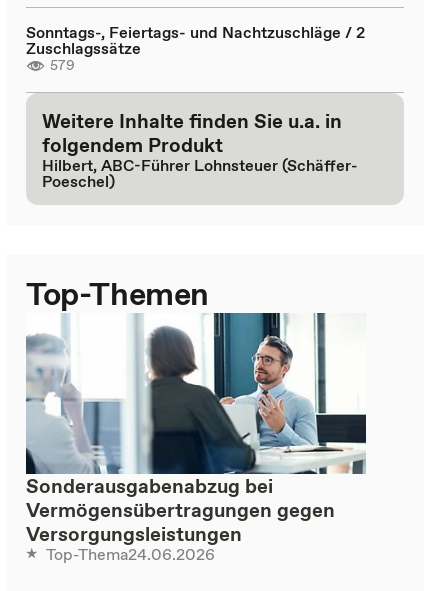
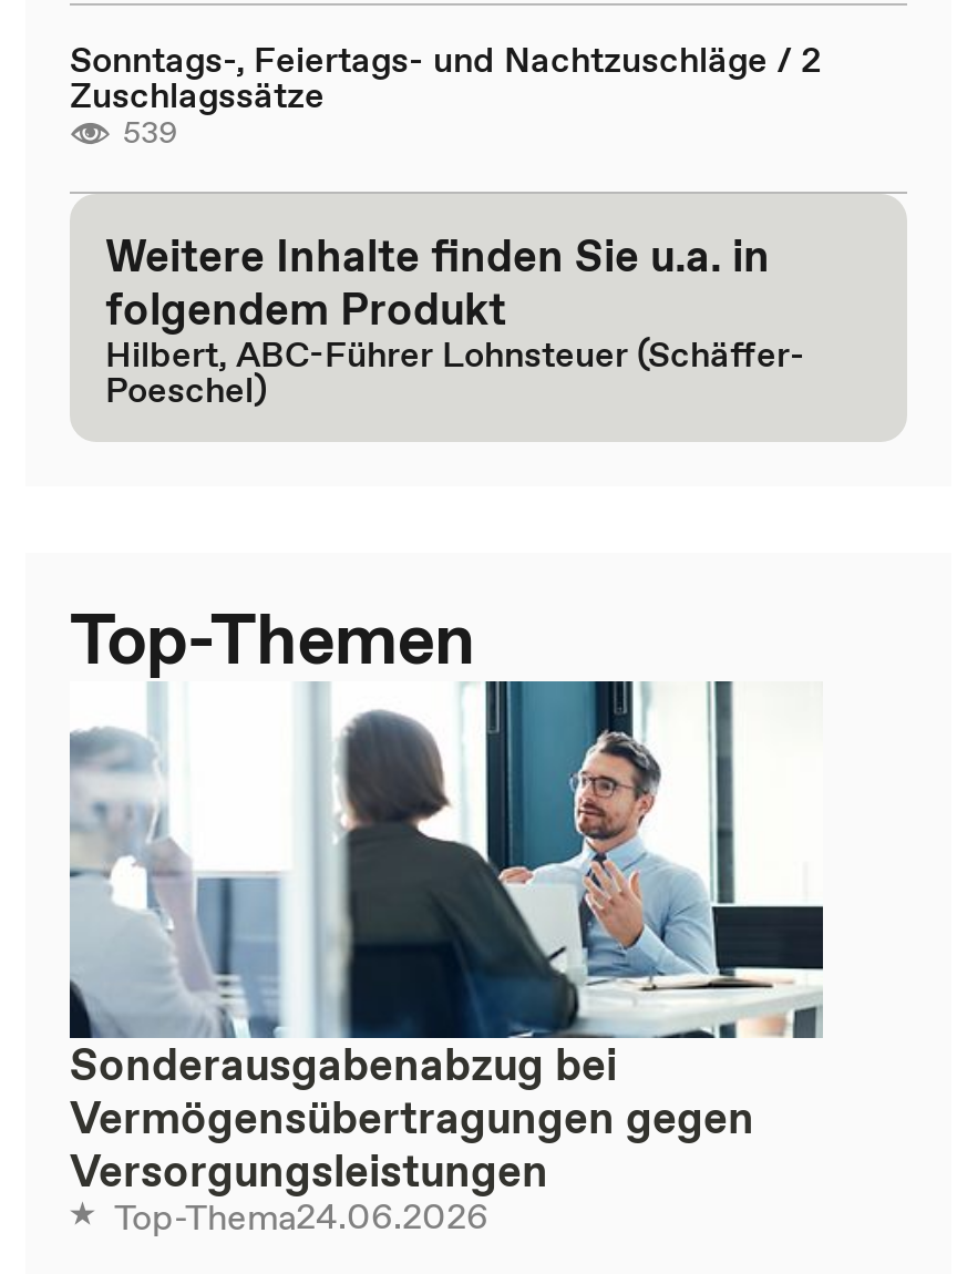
- 579
+ 539
